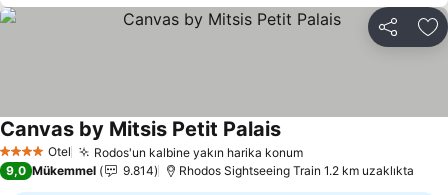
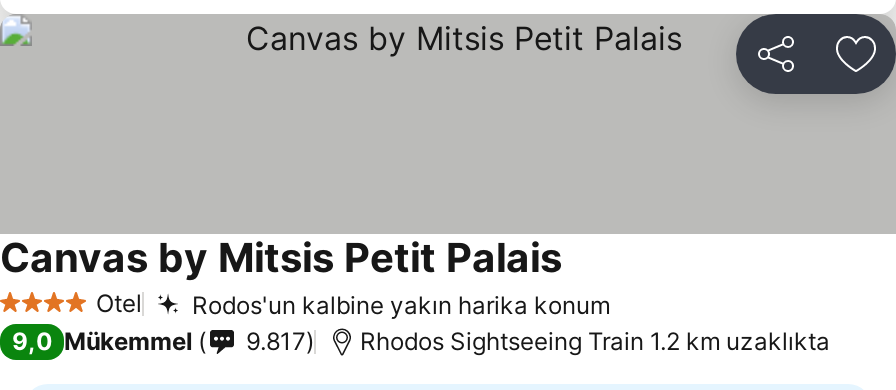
- 9.814
+ 9.817
